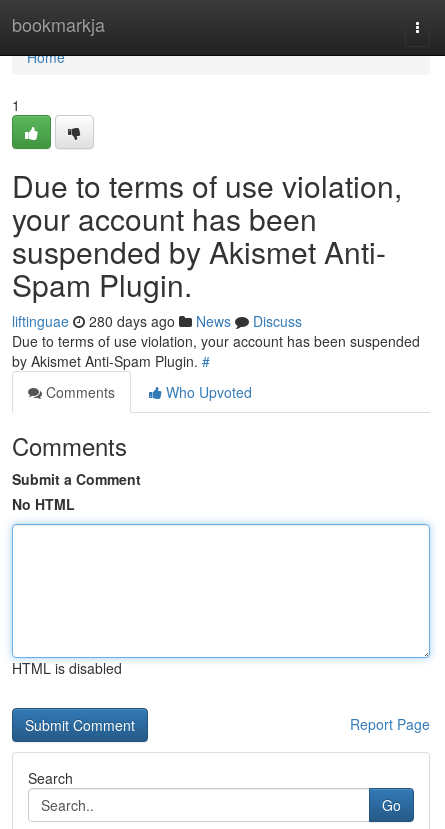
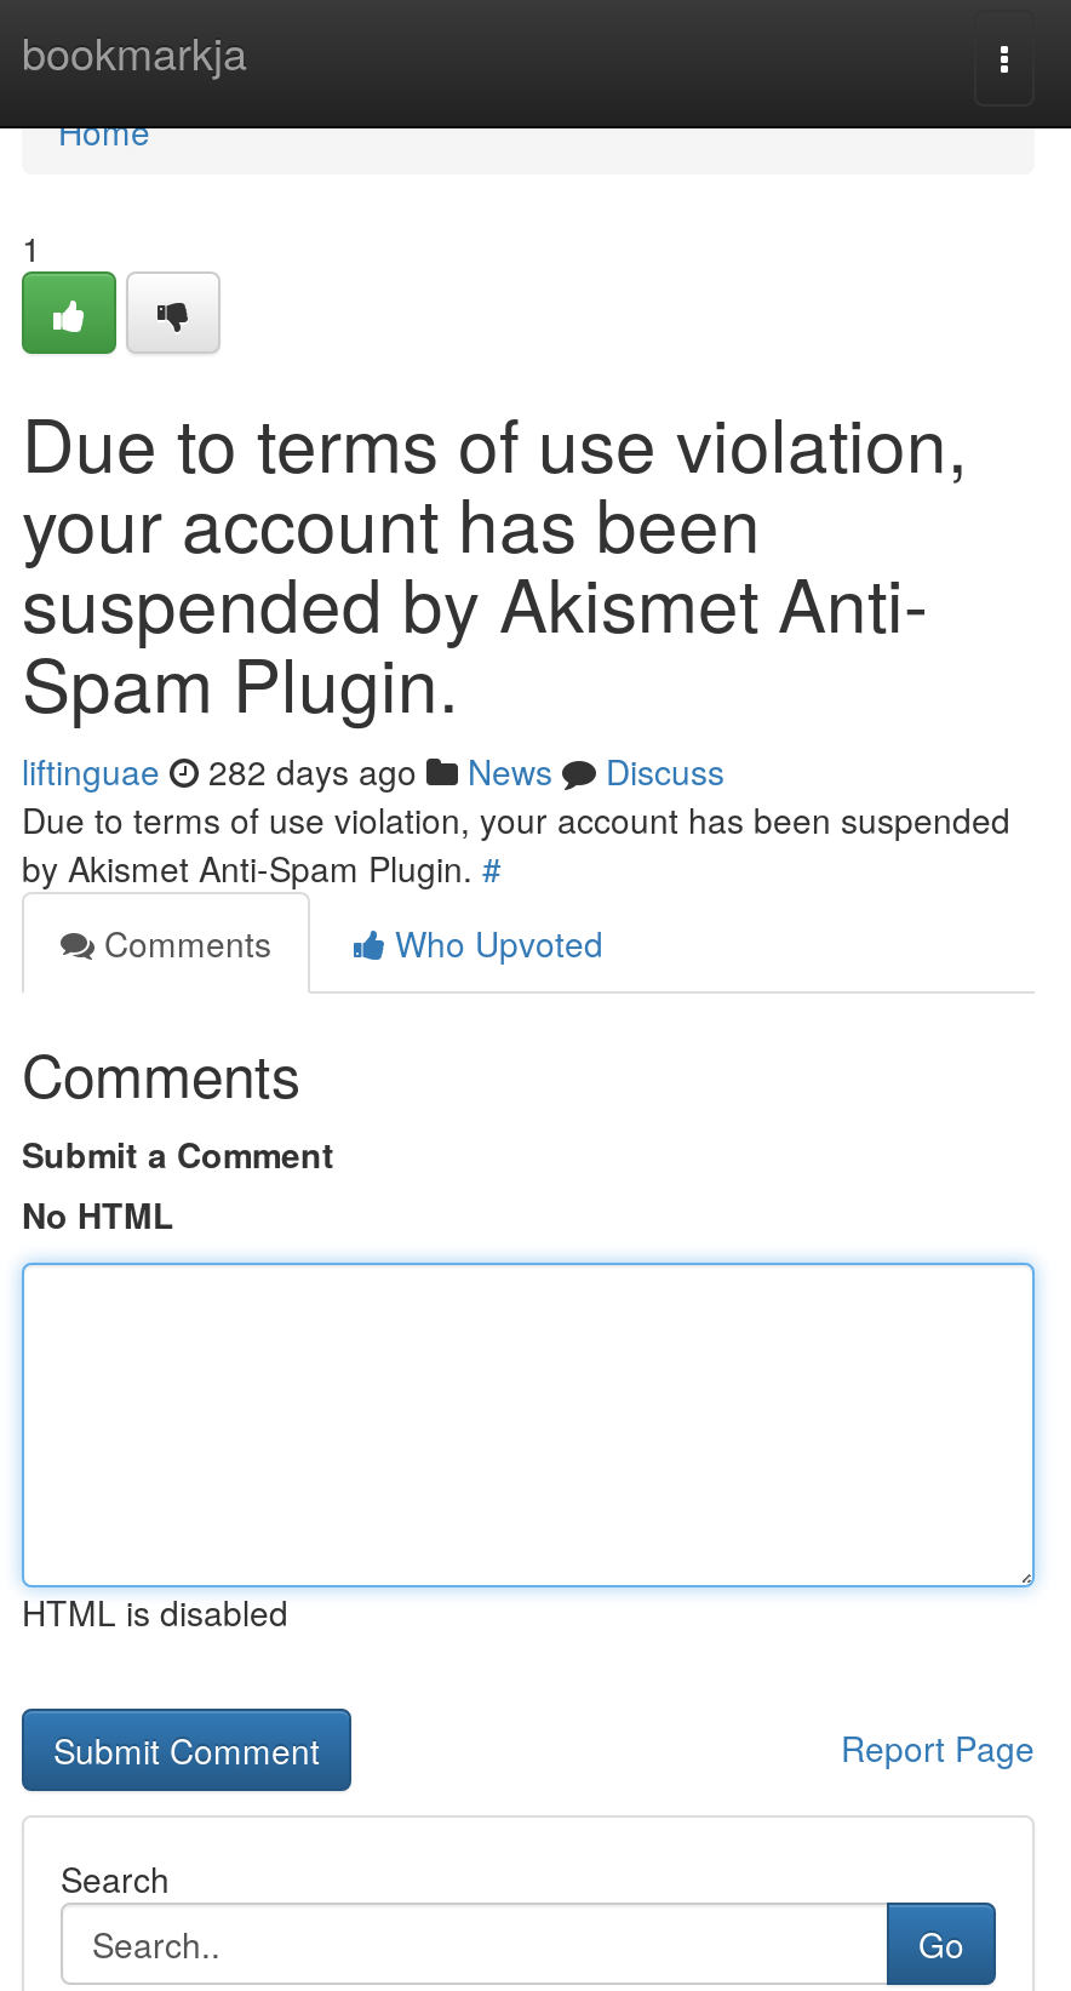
- liftinguae 280 days ago News Discuss
+ liftinguae 282 days ago News Discuss
